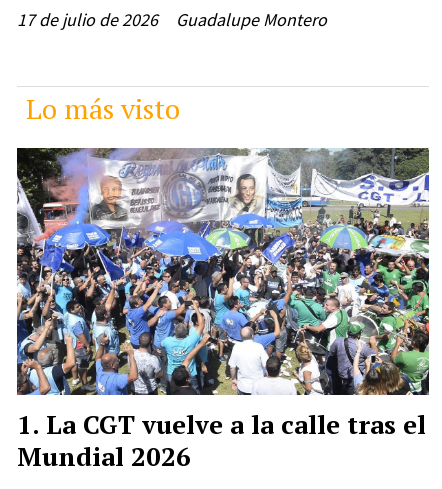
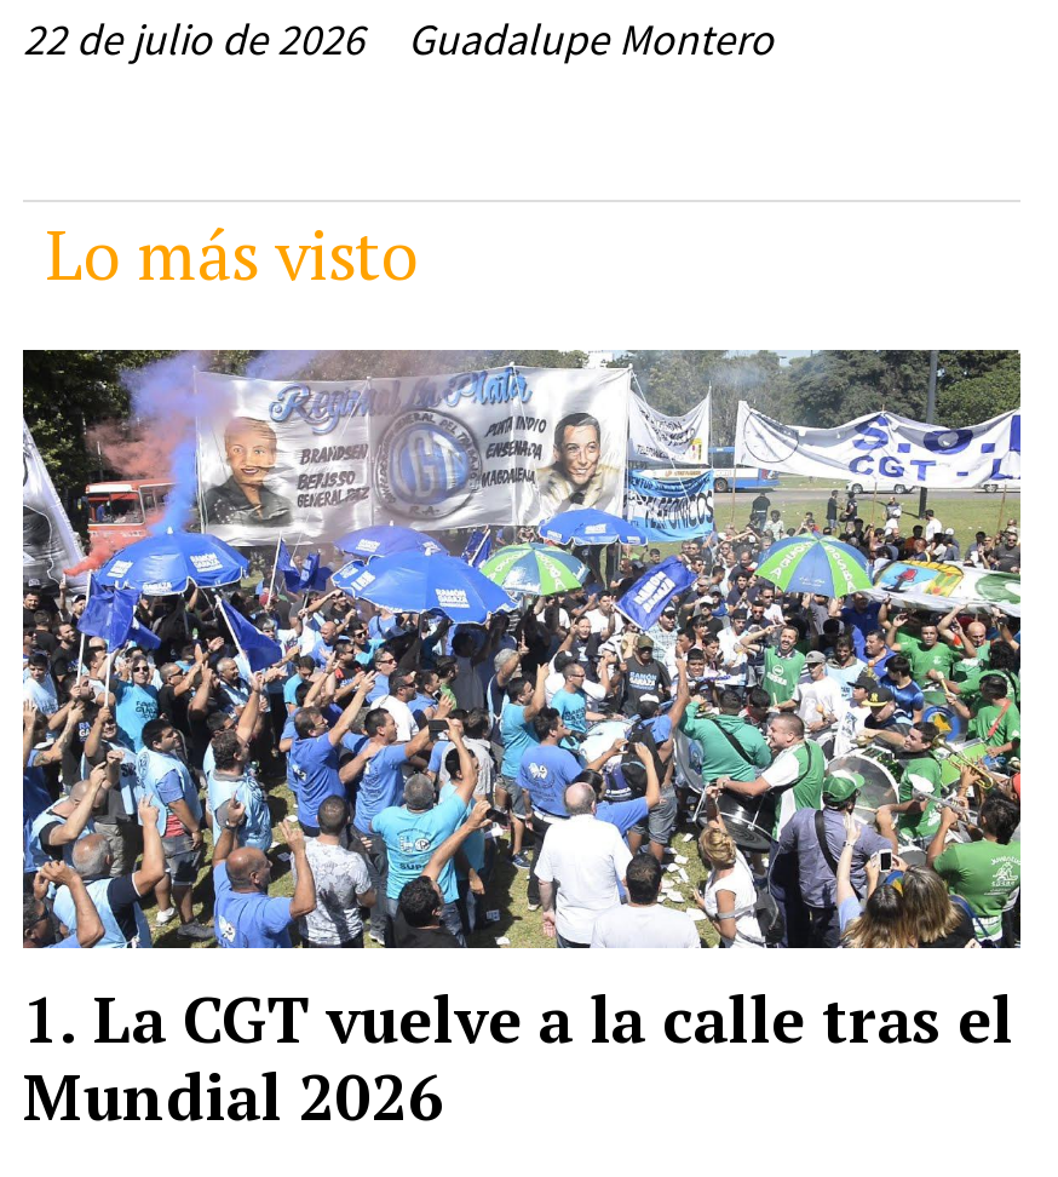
- 17 de julio de 2026 Guadalupe Montero
+ 22 de julio de 2026 Guadalupe Montero
